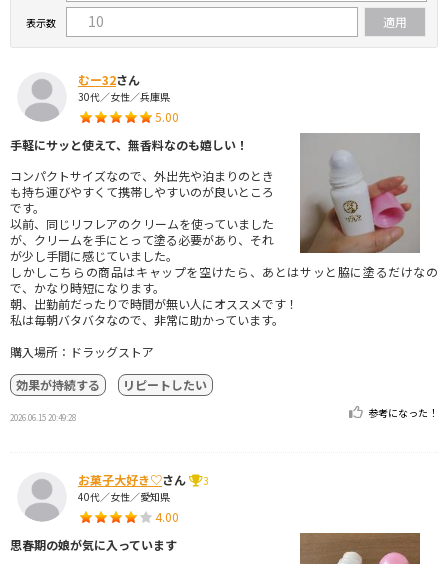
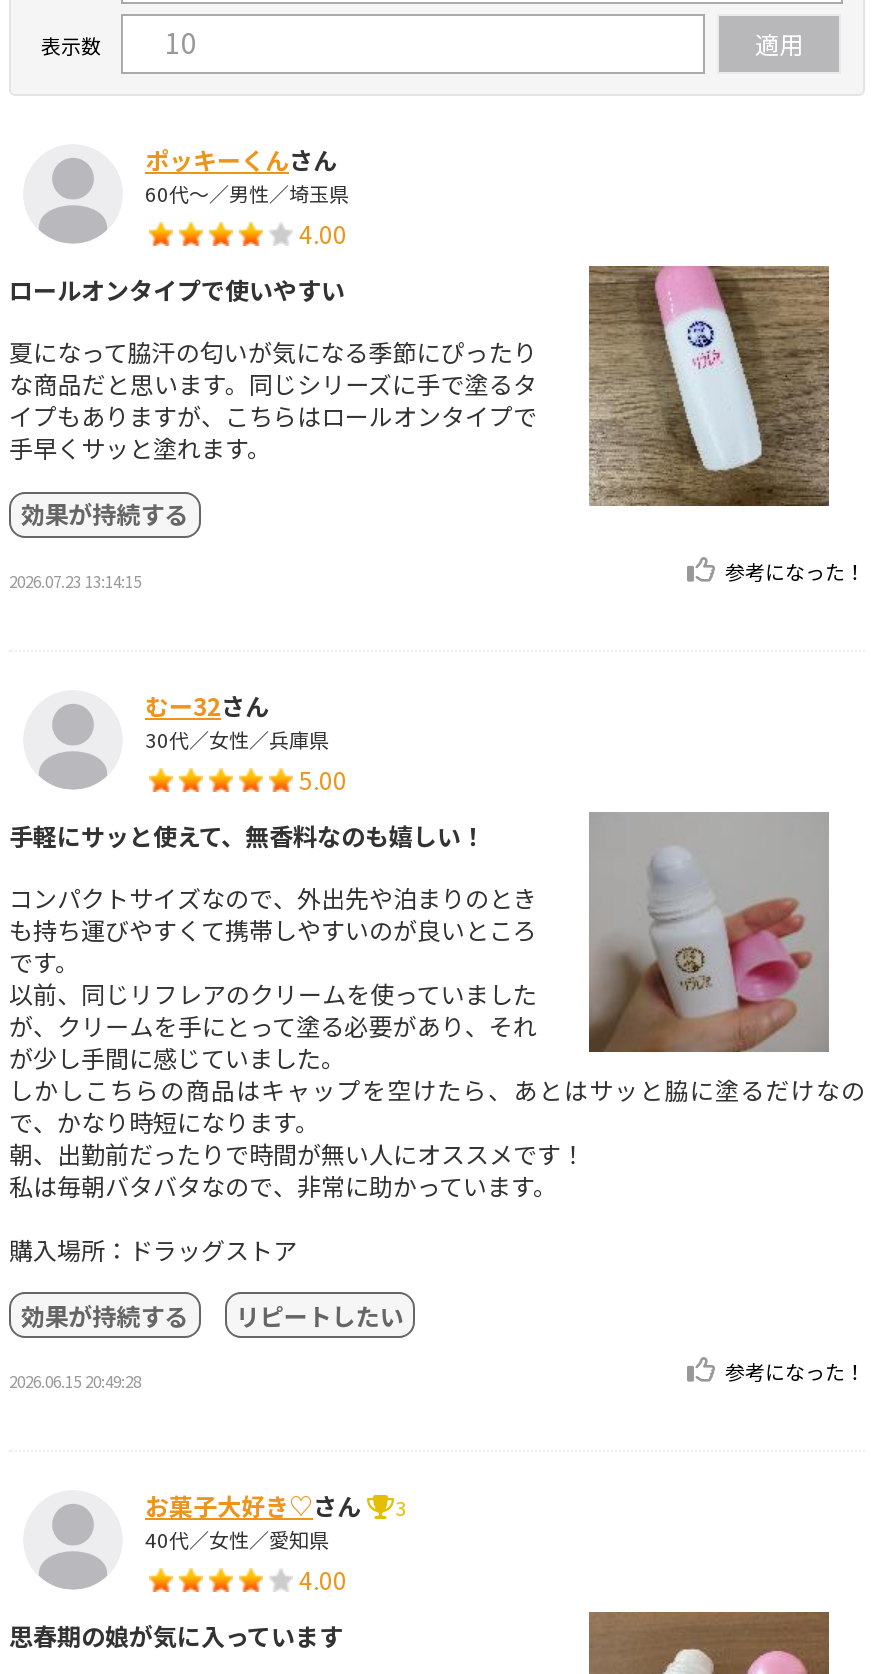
+ [image]
+ ポッキーくんさん
+ 60代～／男性／埼玉県
+ 4.00
+ ロールオンタイプで使いやすい
+ 夏になって脇汗の匂いが気になる季節にぴったり
+ な商品だと思います。同じシリーズに手で塗るタ
+ イプもありますが、こちらはロールオンタイプで
+ 手早くサッと塗れます。
+ 効果が持続する
+ 2026.07.23 13:14:15
+ 参考になった！
